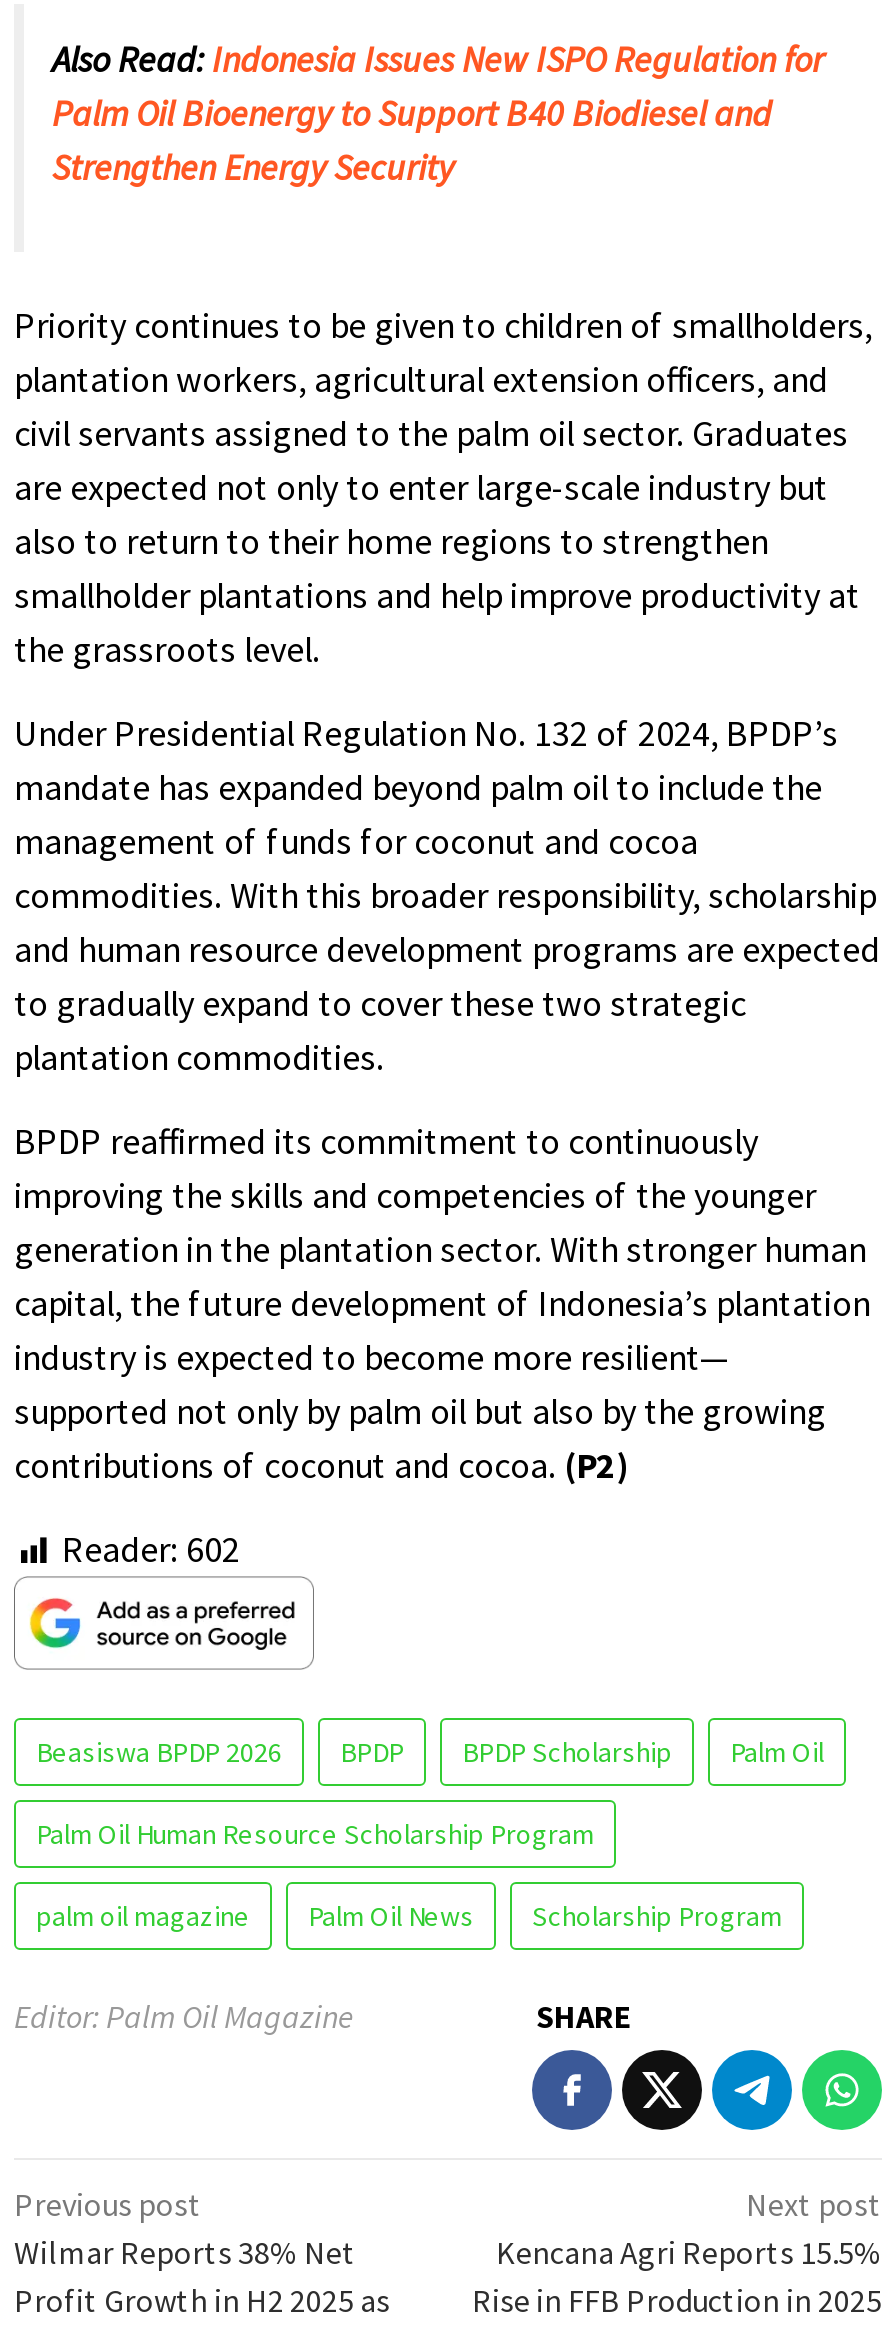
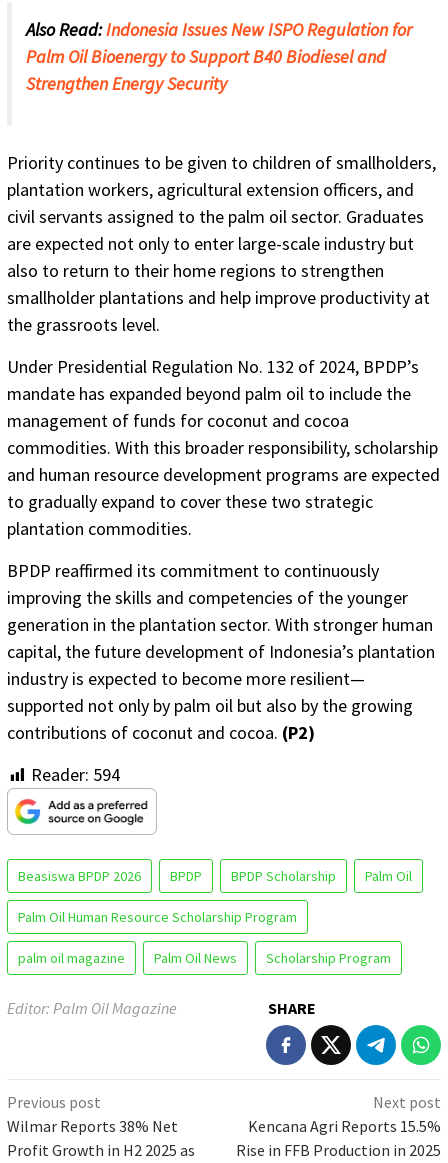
- Reader: 602
+ Reader: 594
